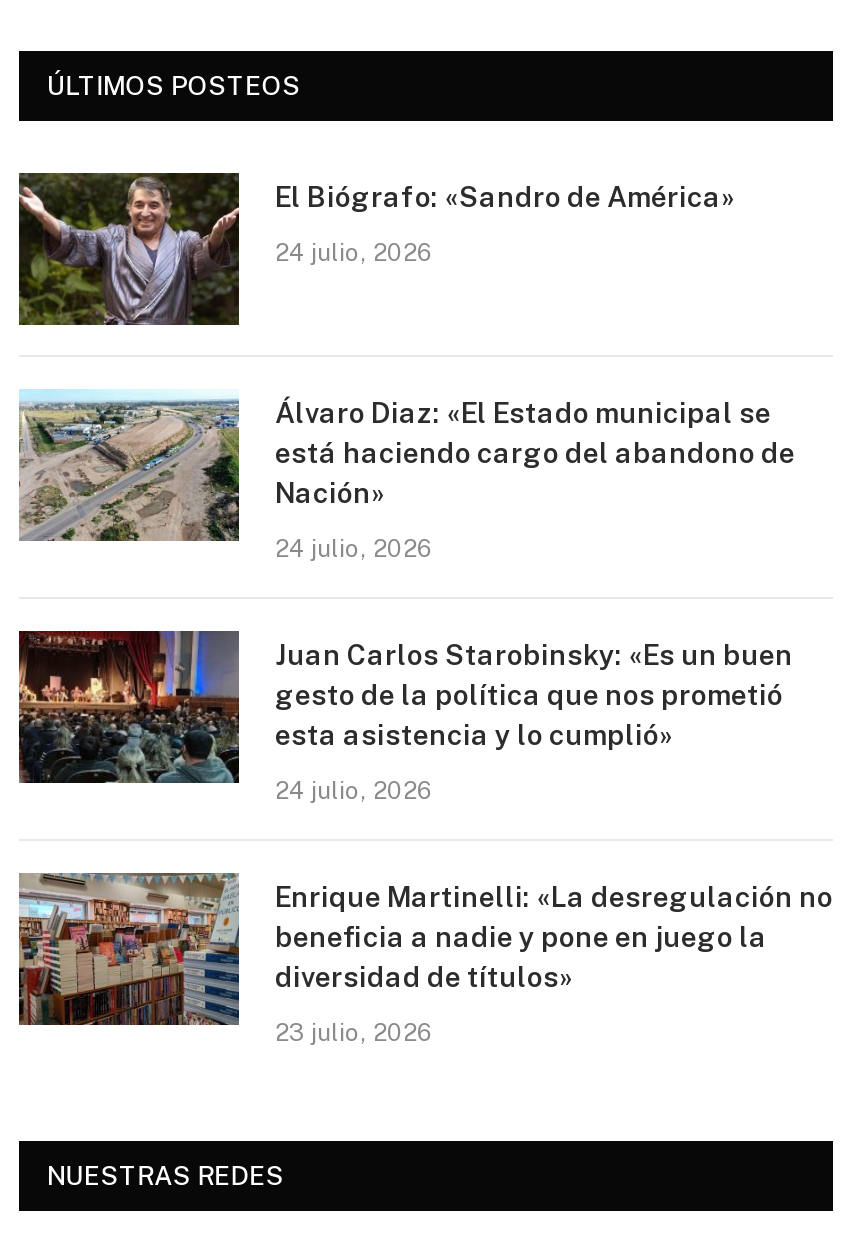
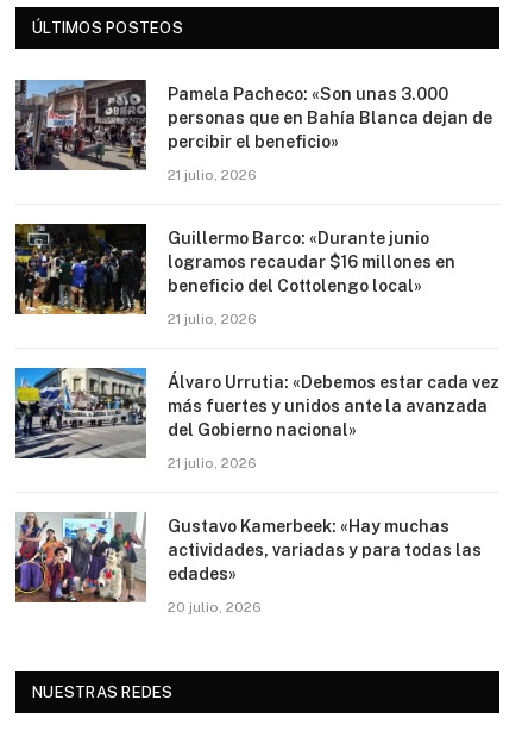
- [image]
- El Biógrafo: «Sandro de América»
+ [image]
+ Pamela Pacheco: «Son unas 3.000
+ personas que en Bahía Blanca dejan de
+ percibir el beneficio»

- 24 julio, 2026
+ 21 julio, 2026

- [image]
- Álvaro Diaz: «El Estado municipal se
- está haciendo cargo del abandono de
- Nación»
+ [image]
+ Guillermo Barco: «Durante junio
+ logramos recaudar $16 millones en
+ beneficio del Cottolengo local»

- 24 julio, 2026
+ 21 julio, 2026

- [image]
- Juan Carlos Starobinsky: «Es un buen
- gesto de la política que nos prometió
- esta asistencia y lo cumplió»
+ [image]
+ Álvaro Urrutia: «Debemos estar cada vez
+ más fuertes y unidos ante la avanzada
+ del Gobierno nacional»

- 24 julio, 2026
+ 21 julio, 2026

- [image]
- Enrique Martinelli: «La desregulación no
- beneficia a nadie y pone en juego la
- diversidad de títulos»
+ [image]
+ Gustavo Kamerbeek: «Hay muchas
+ actividades, variadas y para todas las
+ edades»

- 23 julio, 2026
+ 20 julio, 2026
